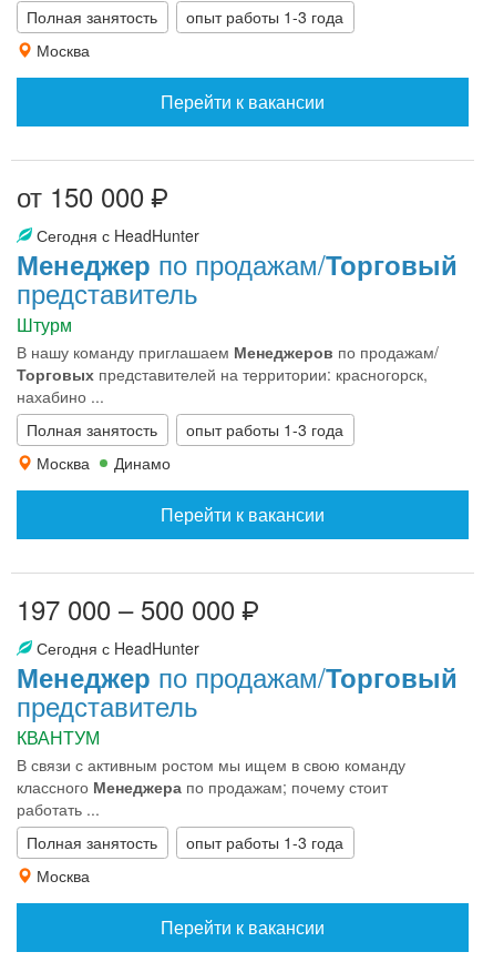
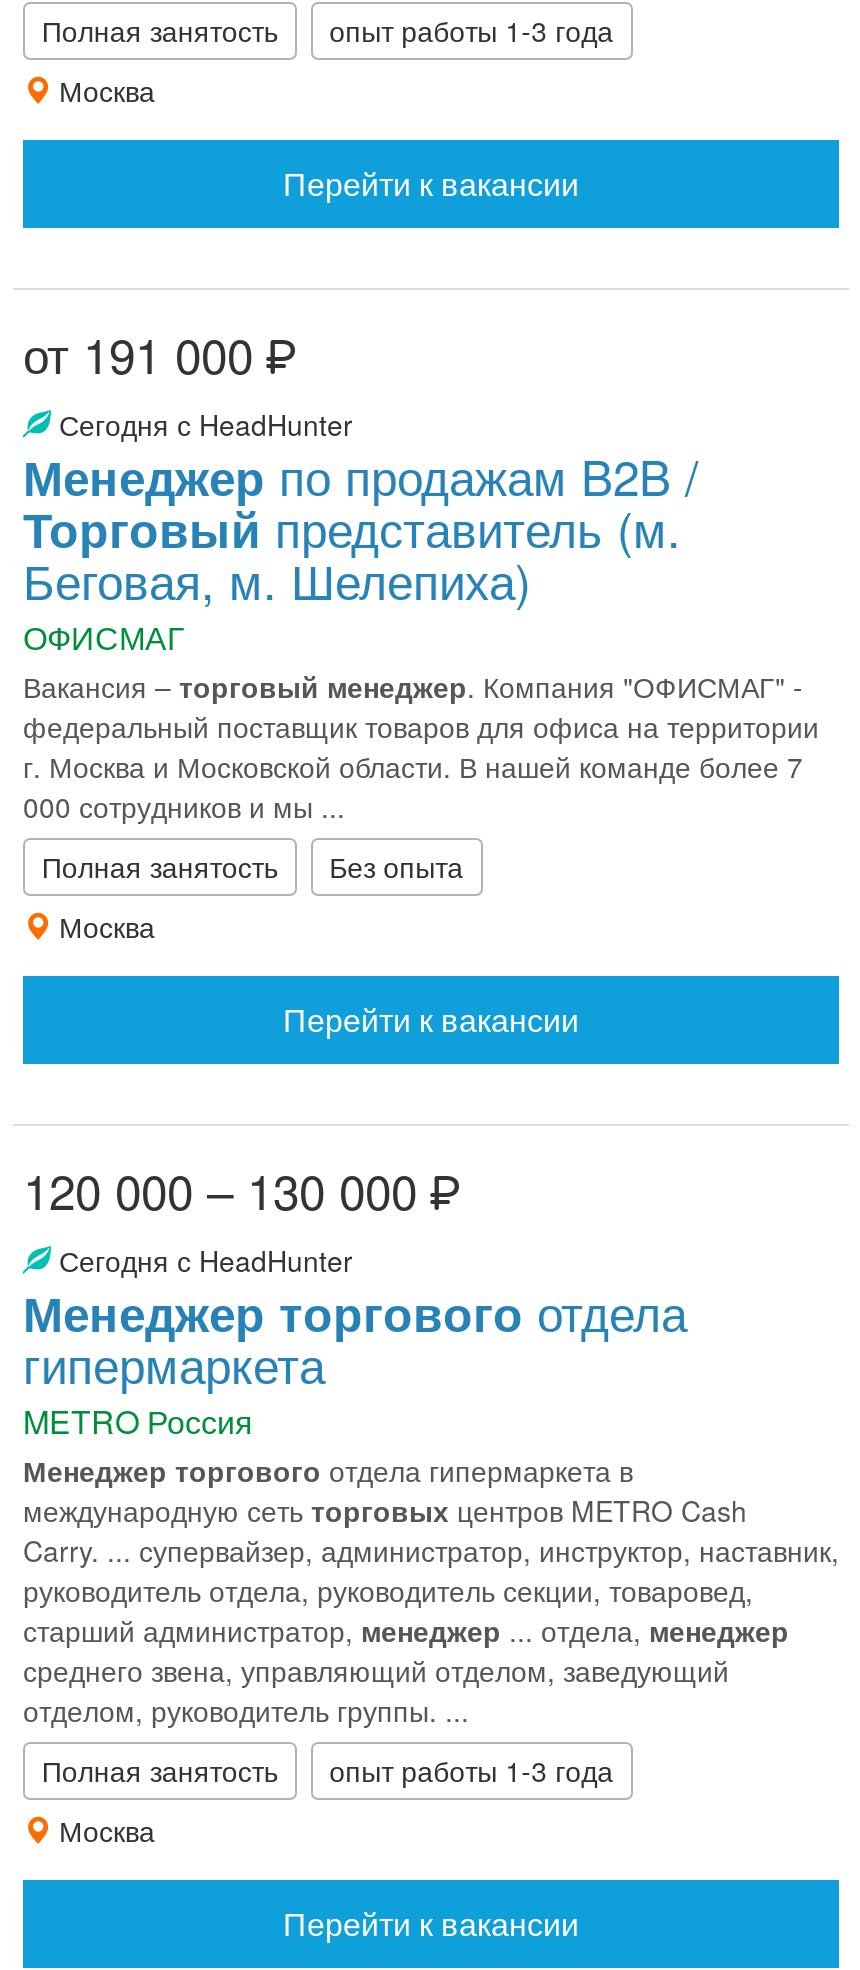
- от 150 000
+ от 191 000

- Менеджер по продажам/Торговый
- представитель
- Штурм
- В нашу команду приглашаем Менеджеров по продажам/
- Торговых представителей на территории: красногорск,
- нахабино ...
+ Менеджер по продажам B2B /
+ Торговый представитель (м.
+ Беговая, м. Шелепиха)
+ ОФИСМАГ
+ Вакансия – торговый менеджер. Компания "ОФИСМАГ" -
+ федеральный поставщик товаров для офиса на территории
+ г. Москва и Московской области. В нашей команде более 7
+ 000 сотрудников и мы ...

- опыт работы 1-3 года
+ Без опыта

- Динамо

- 197 000 – 500 000
+ 120 000 – 130 000

- Менеджер по продажам/Торговый
- представитель
- КВАНТУМ
- В связи с активным ростом мы ищем в свою команду
- классного Менеджера по продажам; почему стоит
- работать ...
+ Менеджер торгового отдела
+ гипермаркета
+ METRO Россия
+ Менеджер торгового отдела гипермаркета в
+ международную сеть торговых центров METRO Cash
+ Carry. ... супервайзер, администратор, инструктор, наставник,
+ руководитель отдела, руководитель секции, товаровед,
+ старший администратор, менеджер... отдела, менеджер
+ среднего звена, управляющий отделом, заведующий
+ отделом, руководитель группы. ...
